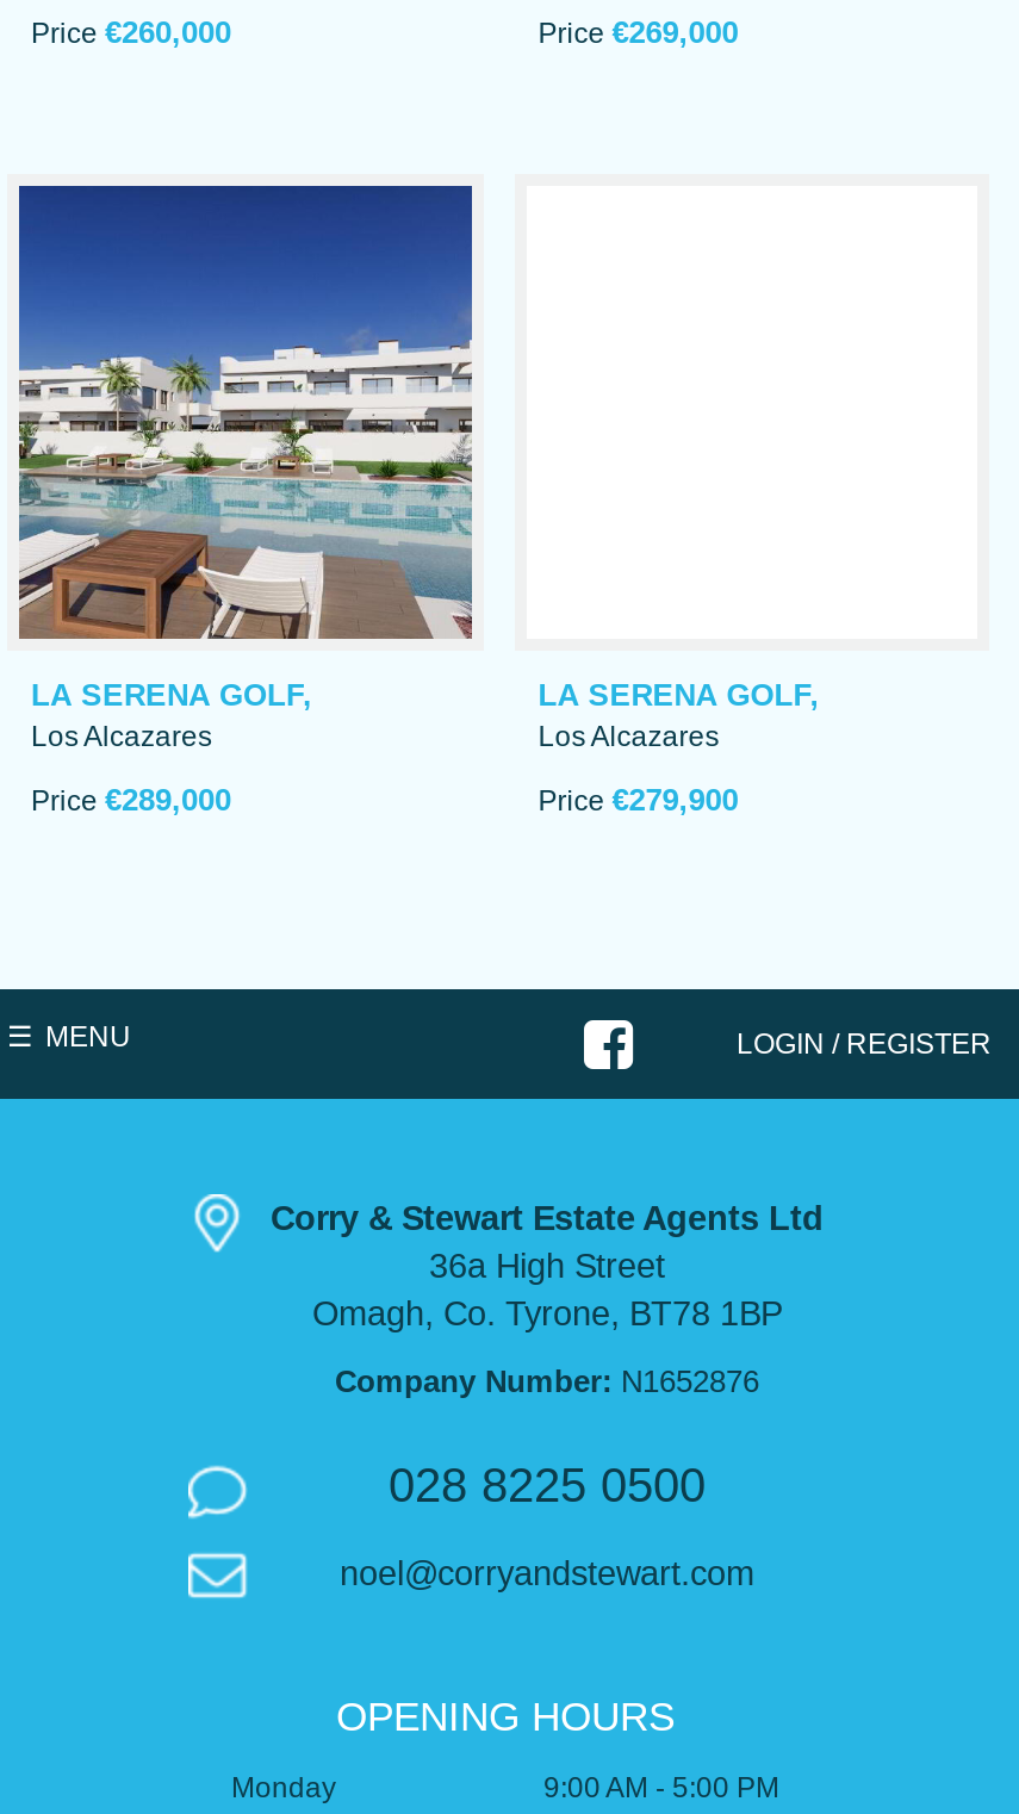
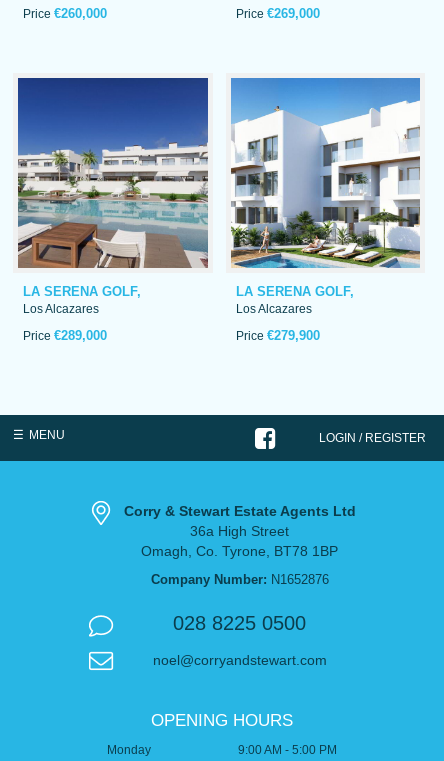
+ [image]
